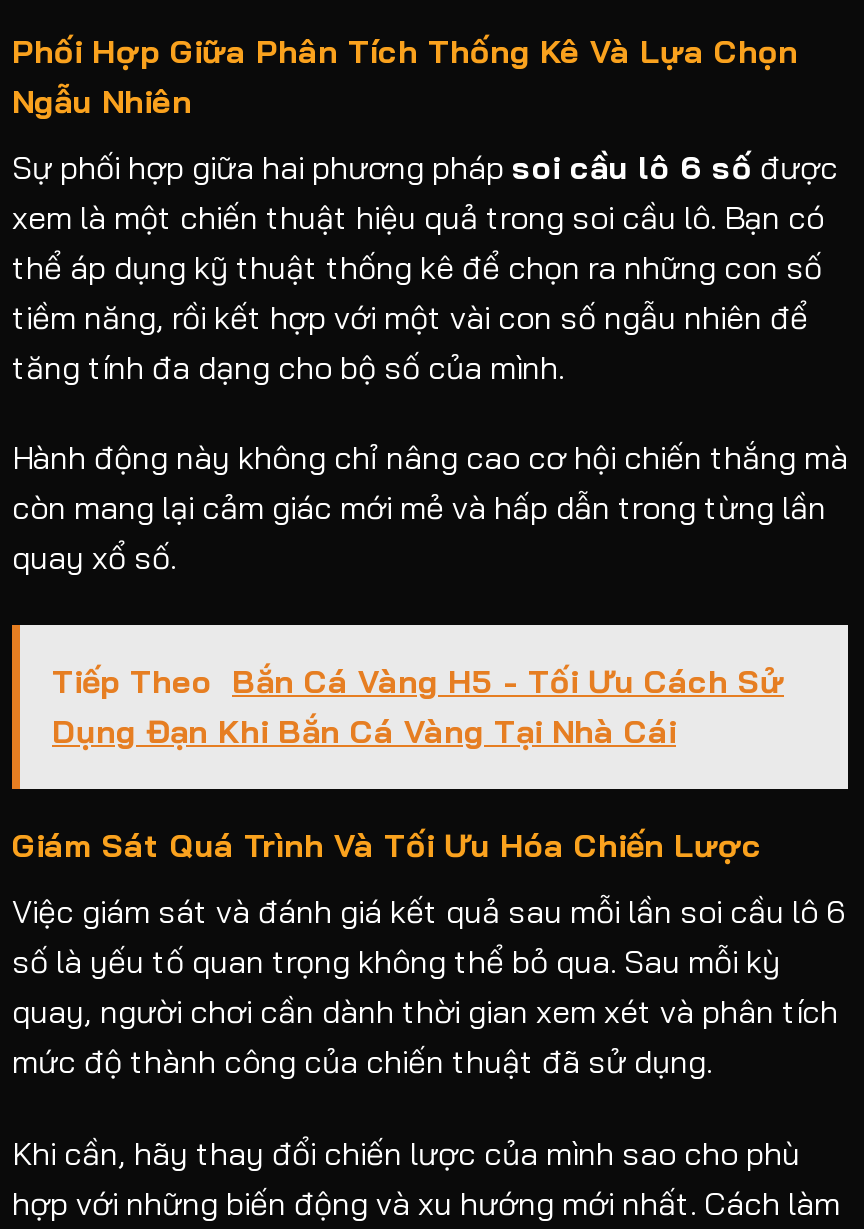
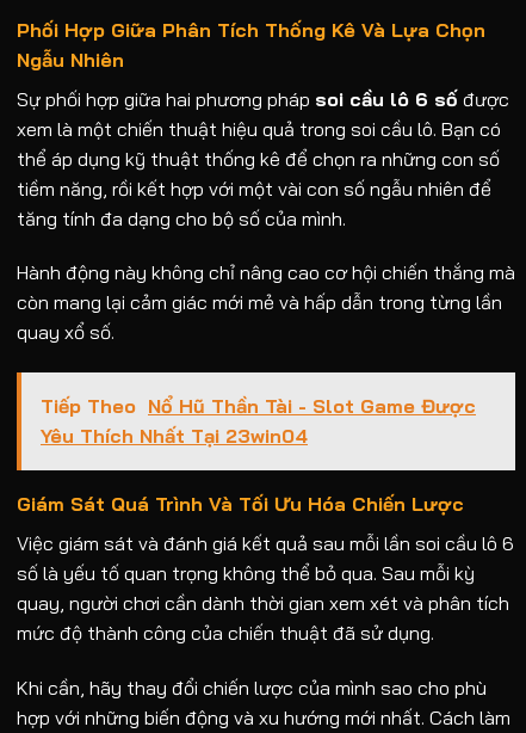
- Tiếp Theo Bắn Cá Vàng H5 - Tối Ưu Cách Sử
- Dụng Đạn Khi Bắn Cá Vàng Tại Nhà Cái
+ Tiếp Theo Nổ Hũ Thần Tài - Slot Game Được
+ Yêu Thích Nhất Tại 23win04
